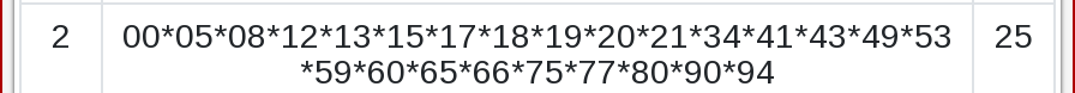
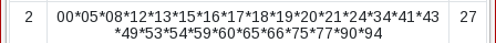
- 00*05*08*12*13*15*17*18*19*20*21*34*41*43*49*53
+ 00*05*08*12*13*15*16*17*18*19*20*21*24*34*41*43

- 25
+ 27

- *59*60*65*66*75*77*80*90*94
+ *49*53*54*59*60*65*66*75*77*90*94
